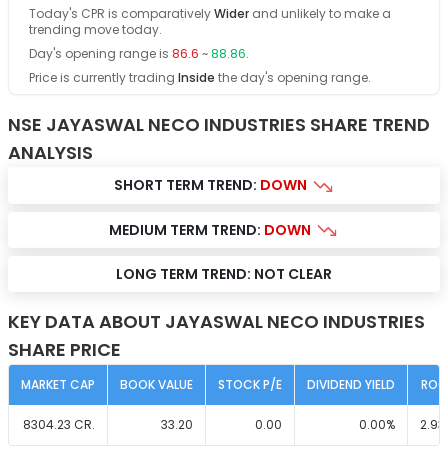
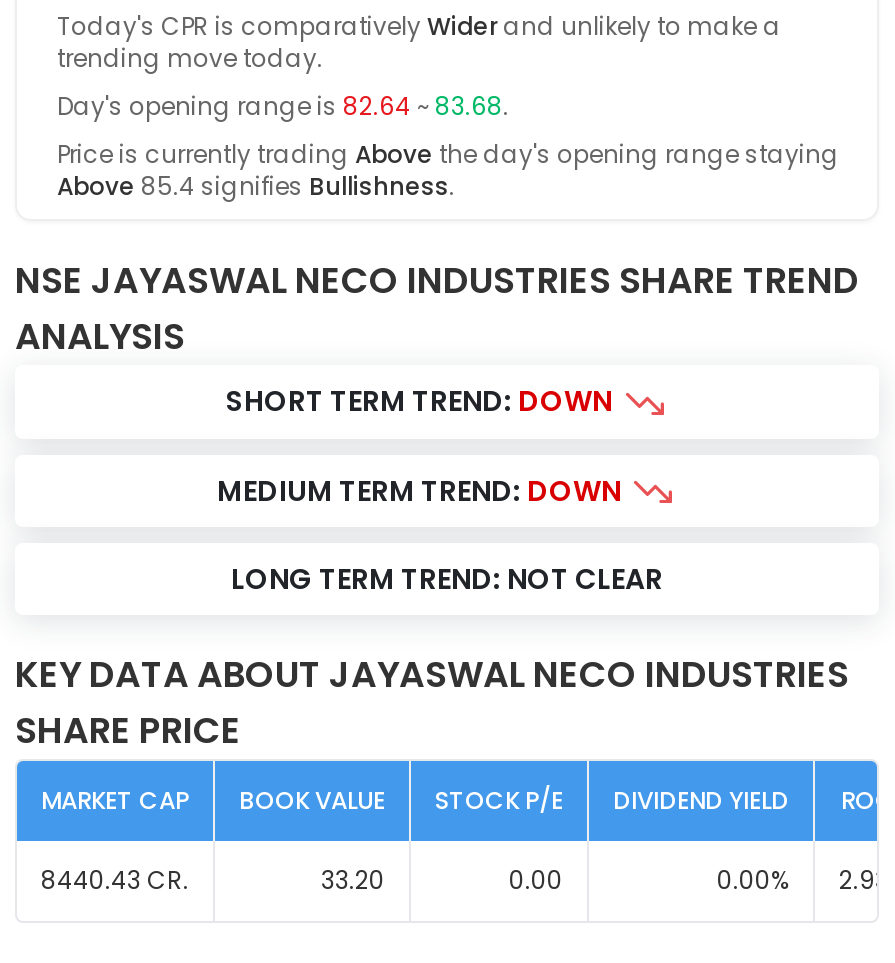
- Day's opening range is 86.6 ~ 88.86.
- Price is currently trading Inside the day's opening range.
+ Day's opening range is 82.64 ~ 83.68.
+ Price is currently trading Above the day's opening range staying
+ Above 85.4 signifies Bullishness.

- 8304.23 CR.
+ 8440.43 CR.
